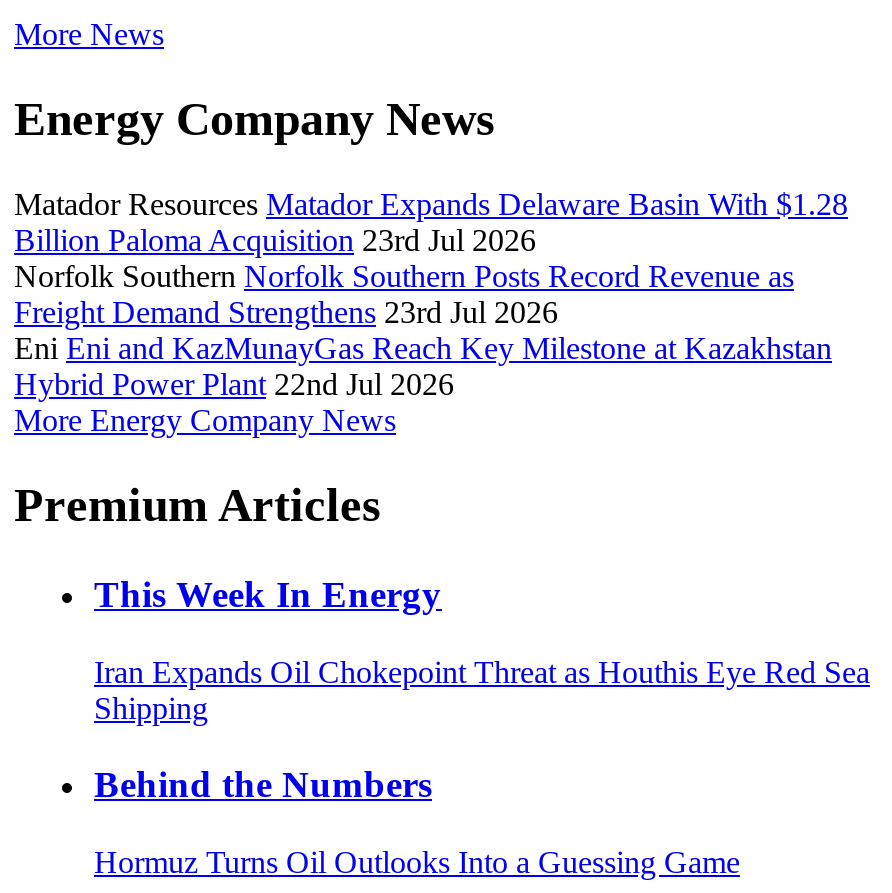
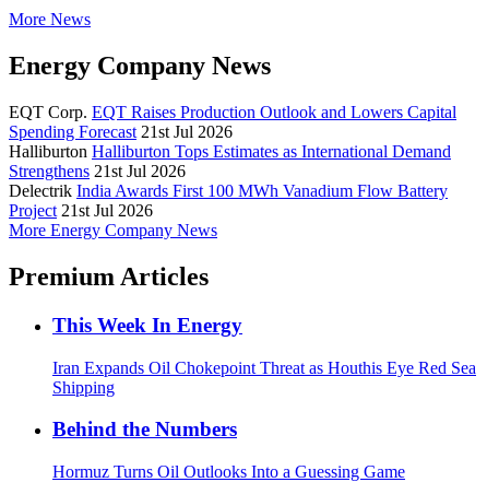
- Matador Resources Matador Expands Delaware Basin With $1.28
- Billion Paloma Acquisition 23rd Jul 2026
- Norfolk Southern Norfolk Southern Posts Record Revenue as
- Freight Demand Strengthens 23rd Jul 2026
- Eni Eni and KazMunayGas Reach Key Milestone at Kazakhstan
- Hybrid Power Plant 22nd Jul 2026
+ EQT Corp. EQT Raises Production Outlook and Lowers Capital
+ Spending Forecast 21st Jul 2026
+ Halliburton Halliburton Tops Estimates as International Demand
+ Strengthens 21st Jul 2026
+ Delectrik India Awards First 100 MWh Vanadium Flow Battery
+ Project 21st Jul 2026
